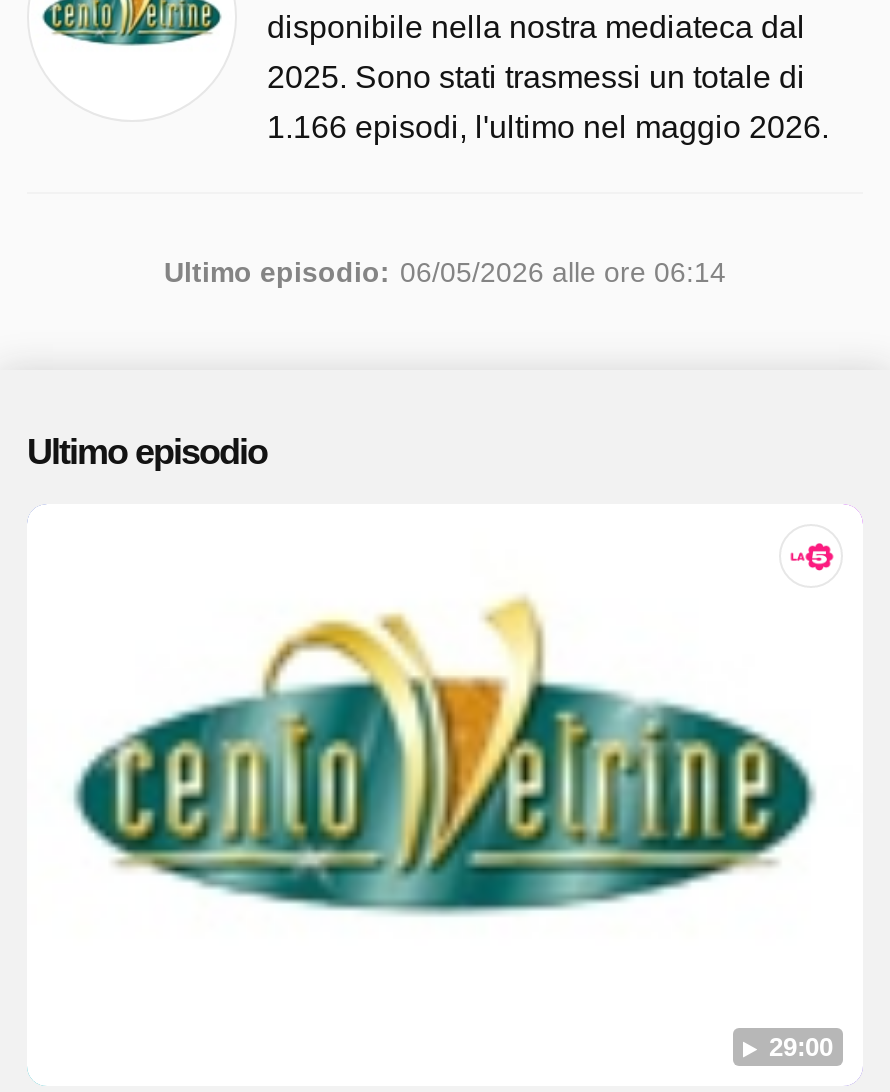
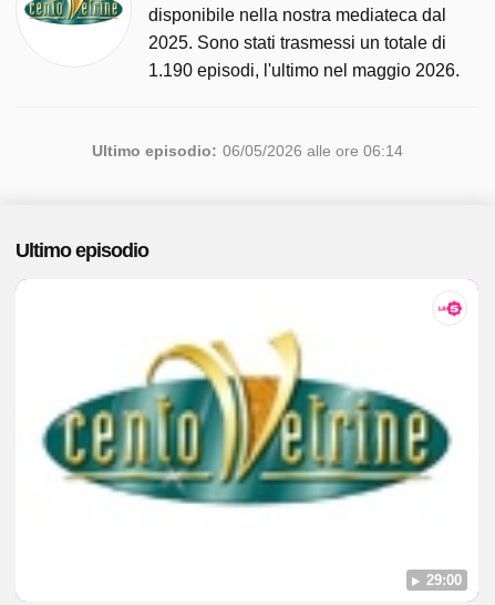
- 1.166 episodi, l'ultimo nel maggio 2026.
+ 1.190 episodi, l'ultimo nel maggio 2026.
